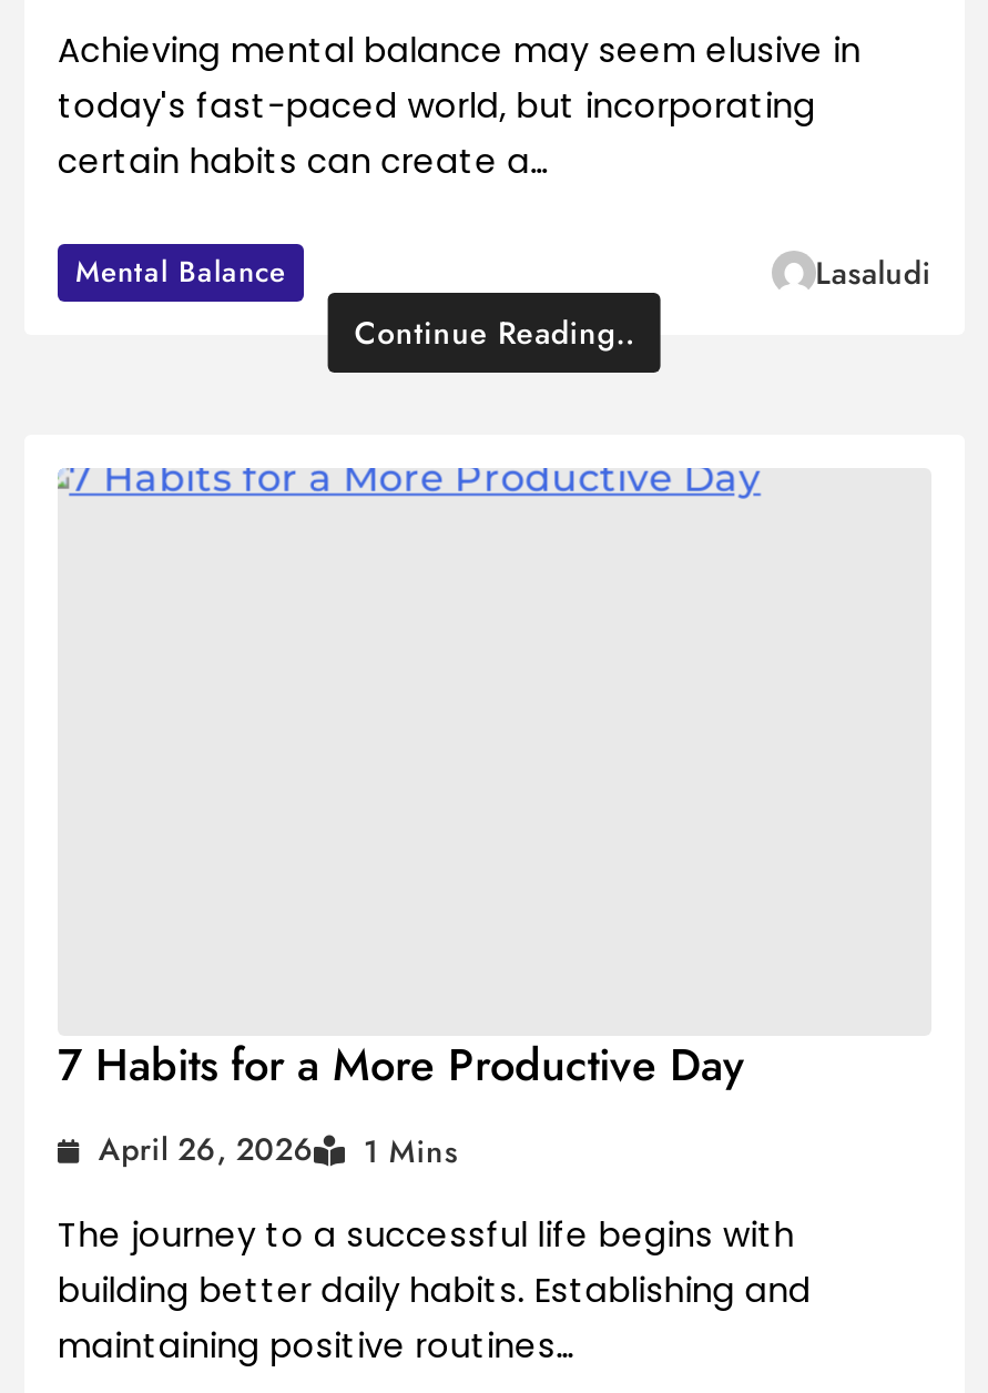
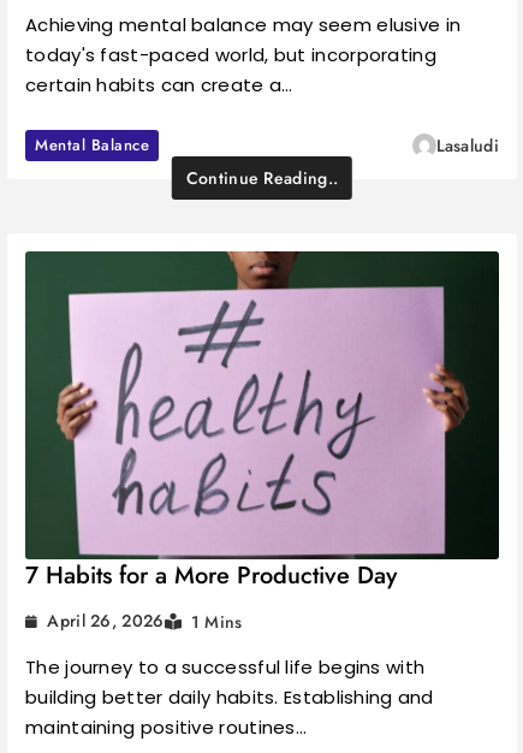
+ [image]
